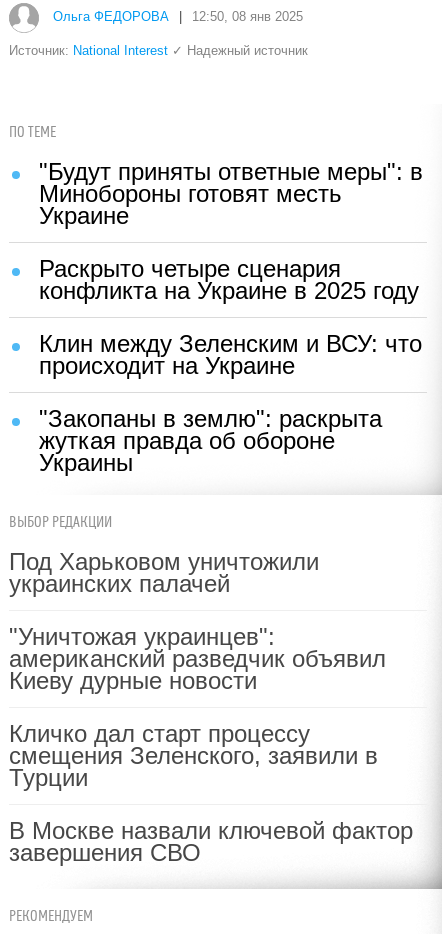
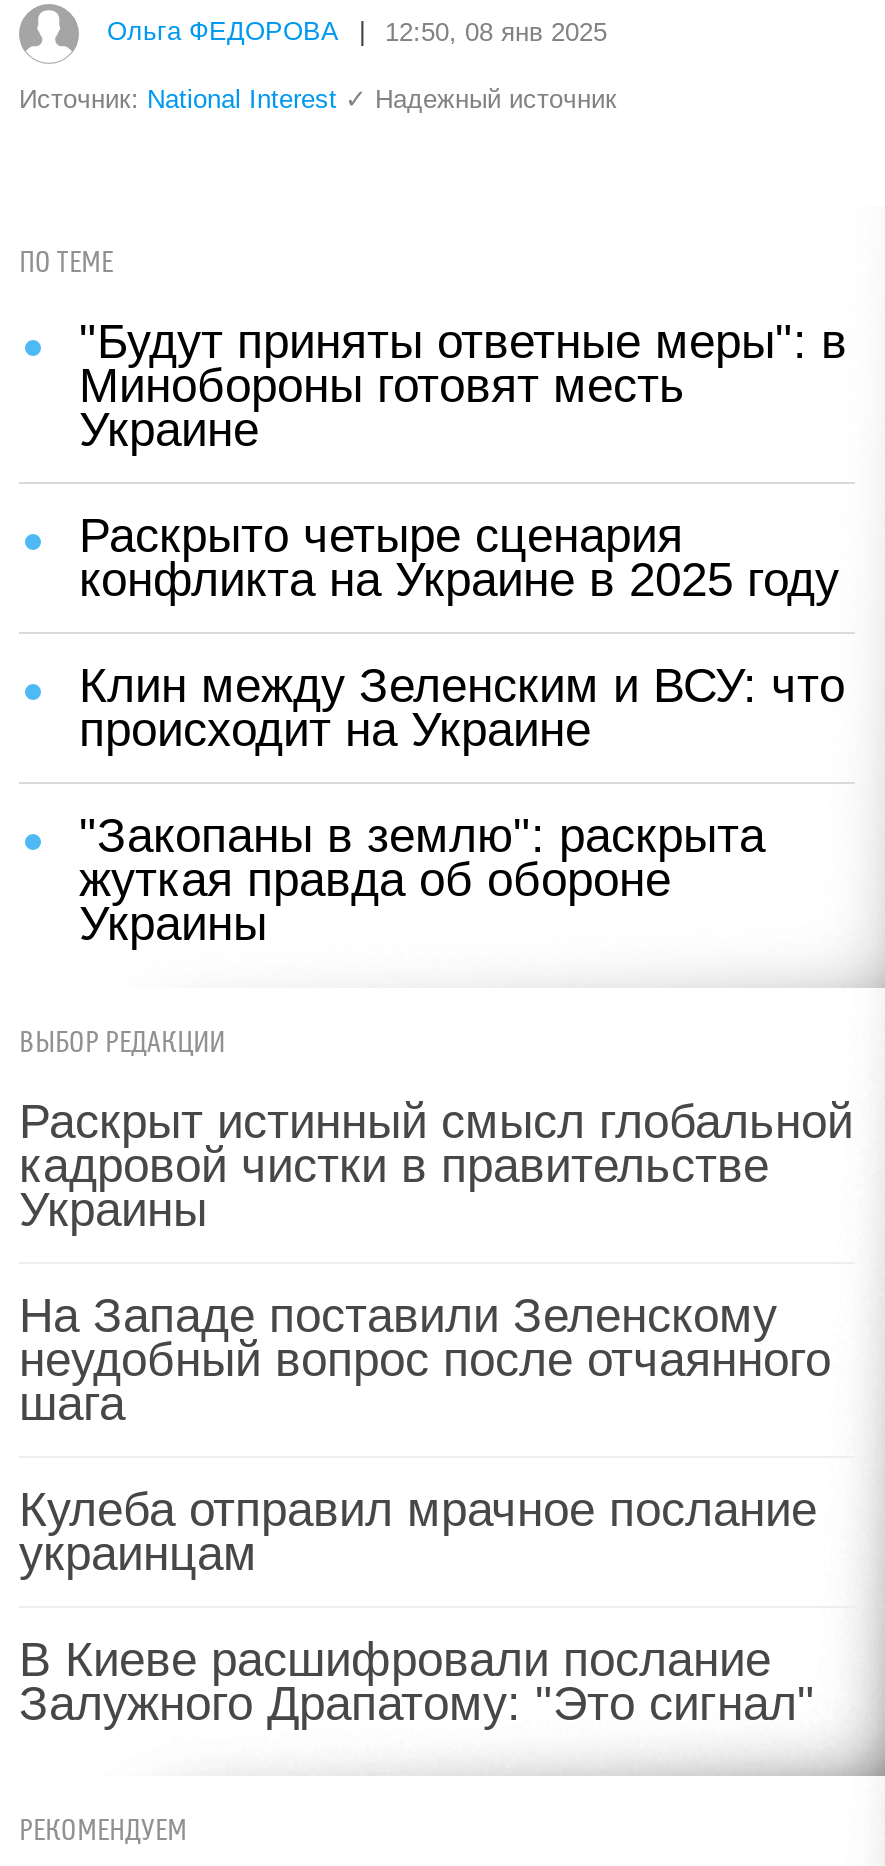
- Под Харьковом уничтожили
- украинских палачей
+ Раскрыт истинный смысл глобальной
+ кадровой чистки в правительстве
+ Украины

- "Уничтожая украинцев":
- американский разведчик объявил
- Киеву дурные новости
+ На Западе поставили Зеленскому
+ неудобный вопрос после отчаянного
+ шага

- Кличко дал старт процессу
- смещения Зеленского, заявили в
- Турции
+ Кулеба отправил мрачное послание
+ украинцам

- В Москве назвали ключевой фактор
- завершения СВО
+ В Киеве расшифровали послание
+ Залужного Драпатому: "Это сигнал"
